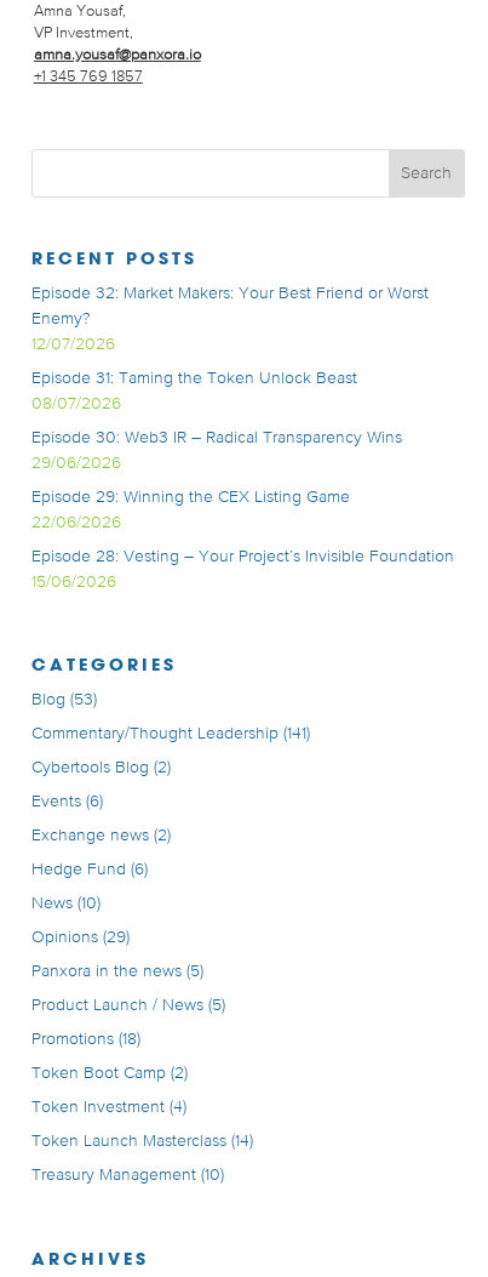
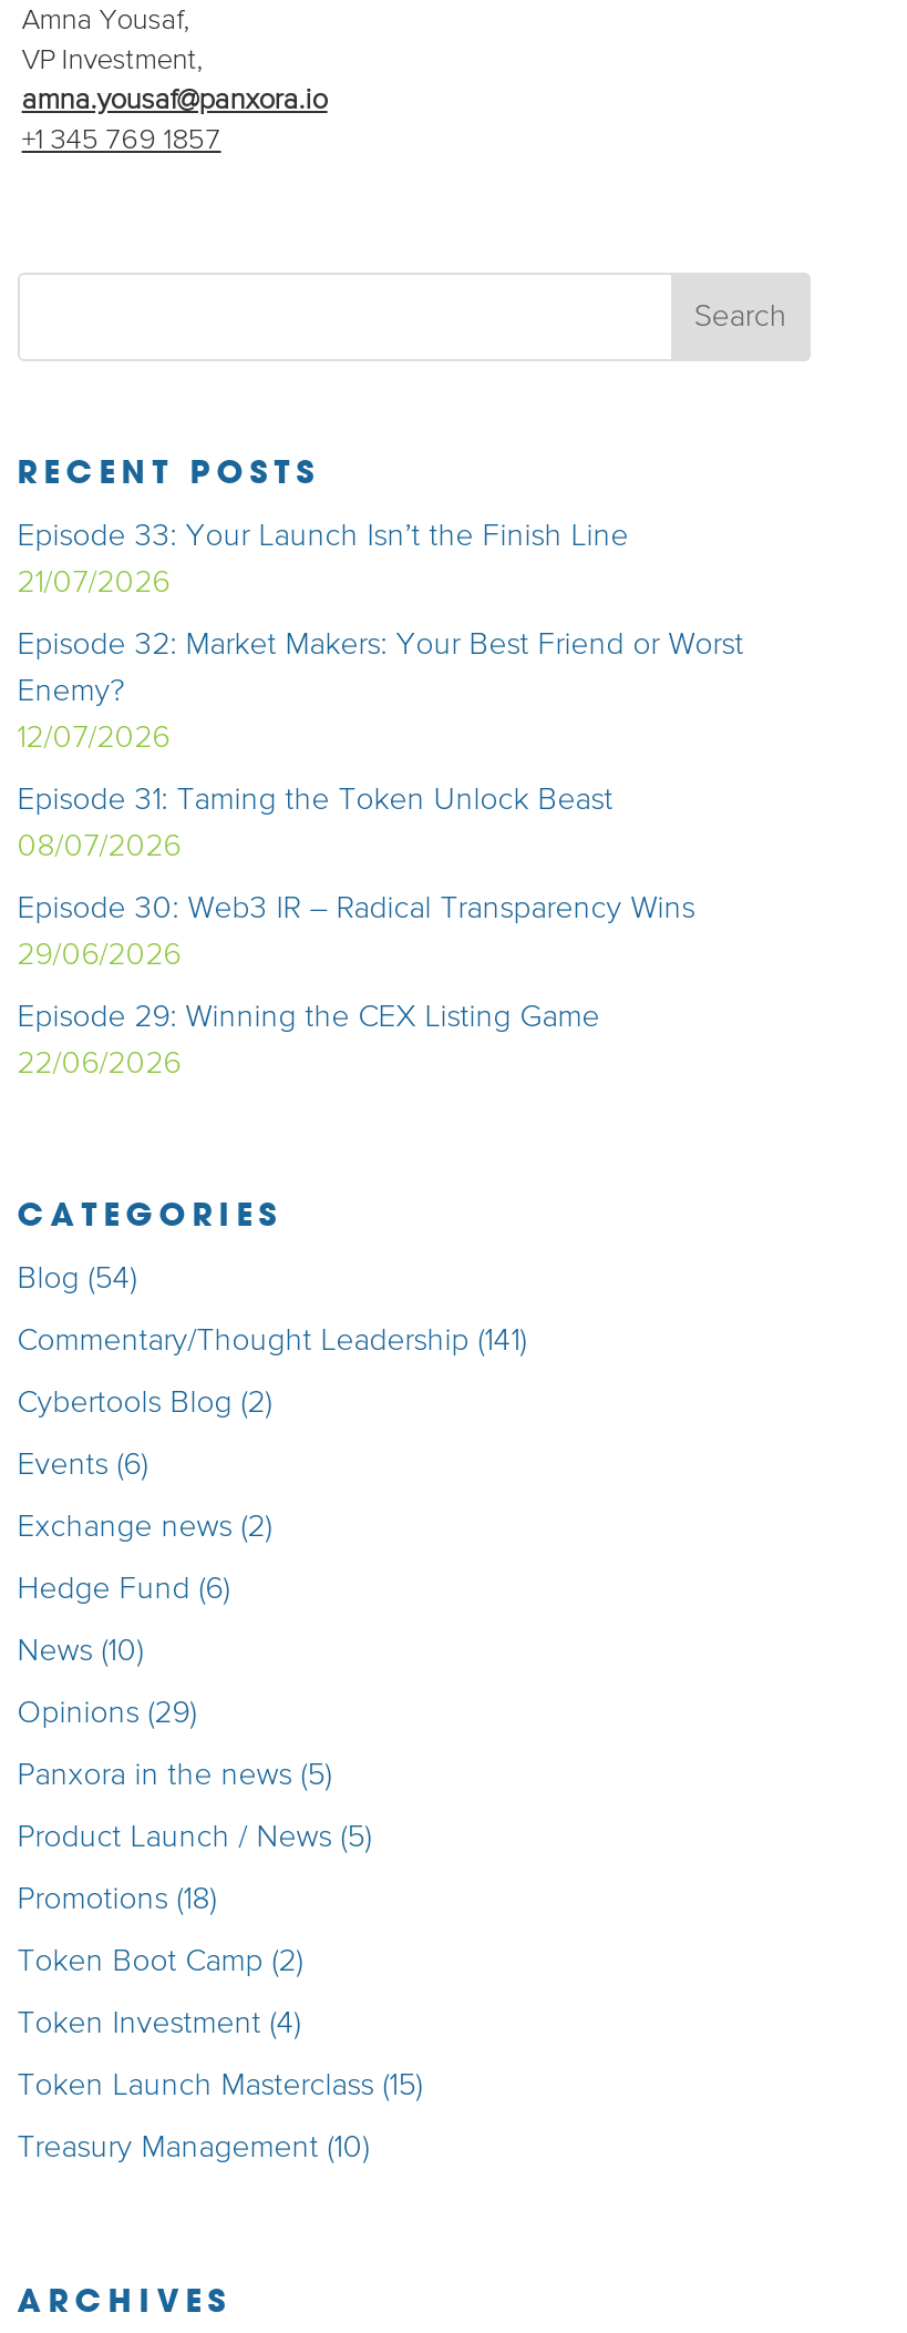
+ Episode 33: Your Launch Isn’t the Finish Line
+ 21/07/2026

moved down: Episode 32: Market Makers: Your Best Friend or Worst | Enemy? | 12/07/2026 | ... | Episode 29: Winning the CEX Listing Game | 22/06/2026

- Episode 28: Vesting – Your Project’s Invisible Foundation
- 15/06/2026

- Blog (53)
+ Blog (54)

- Token Launch Masterclass (14)
+ Token Launch Masterclass (15)
